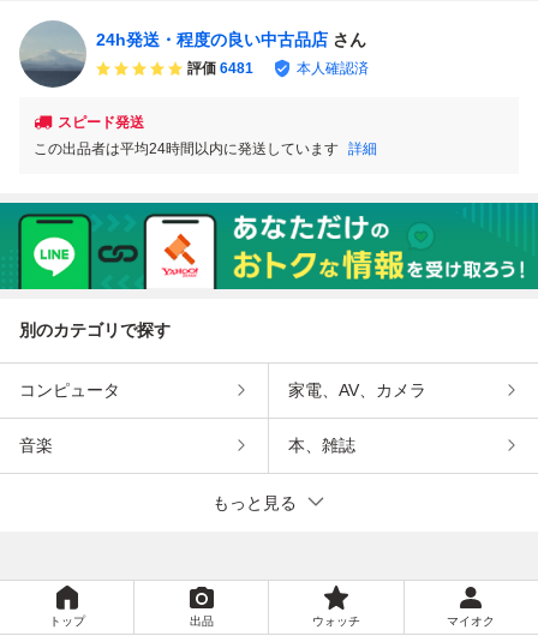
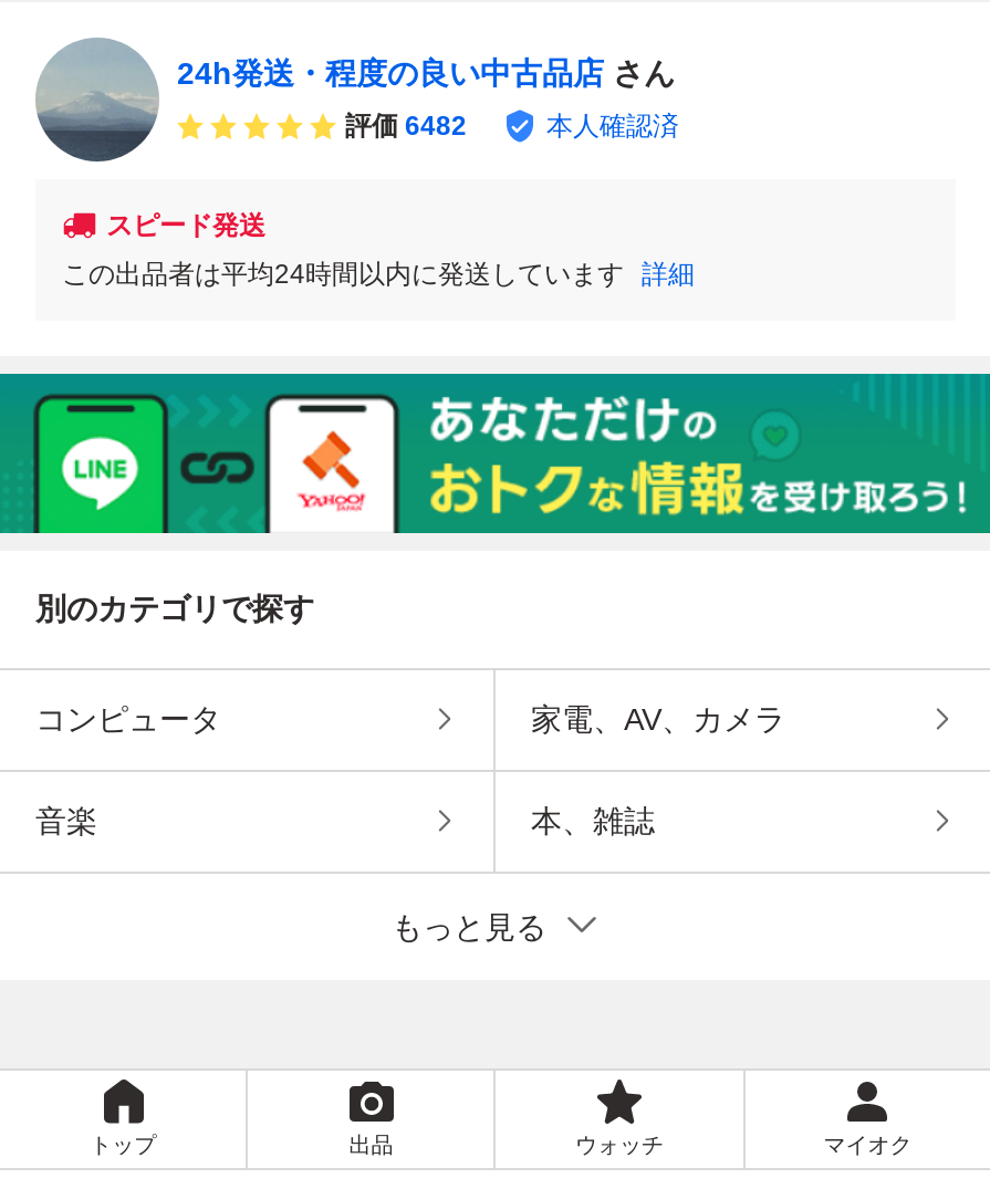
- 評価 6481
+ 評価 6482
